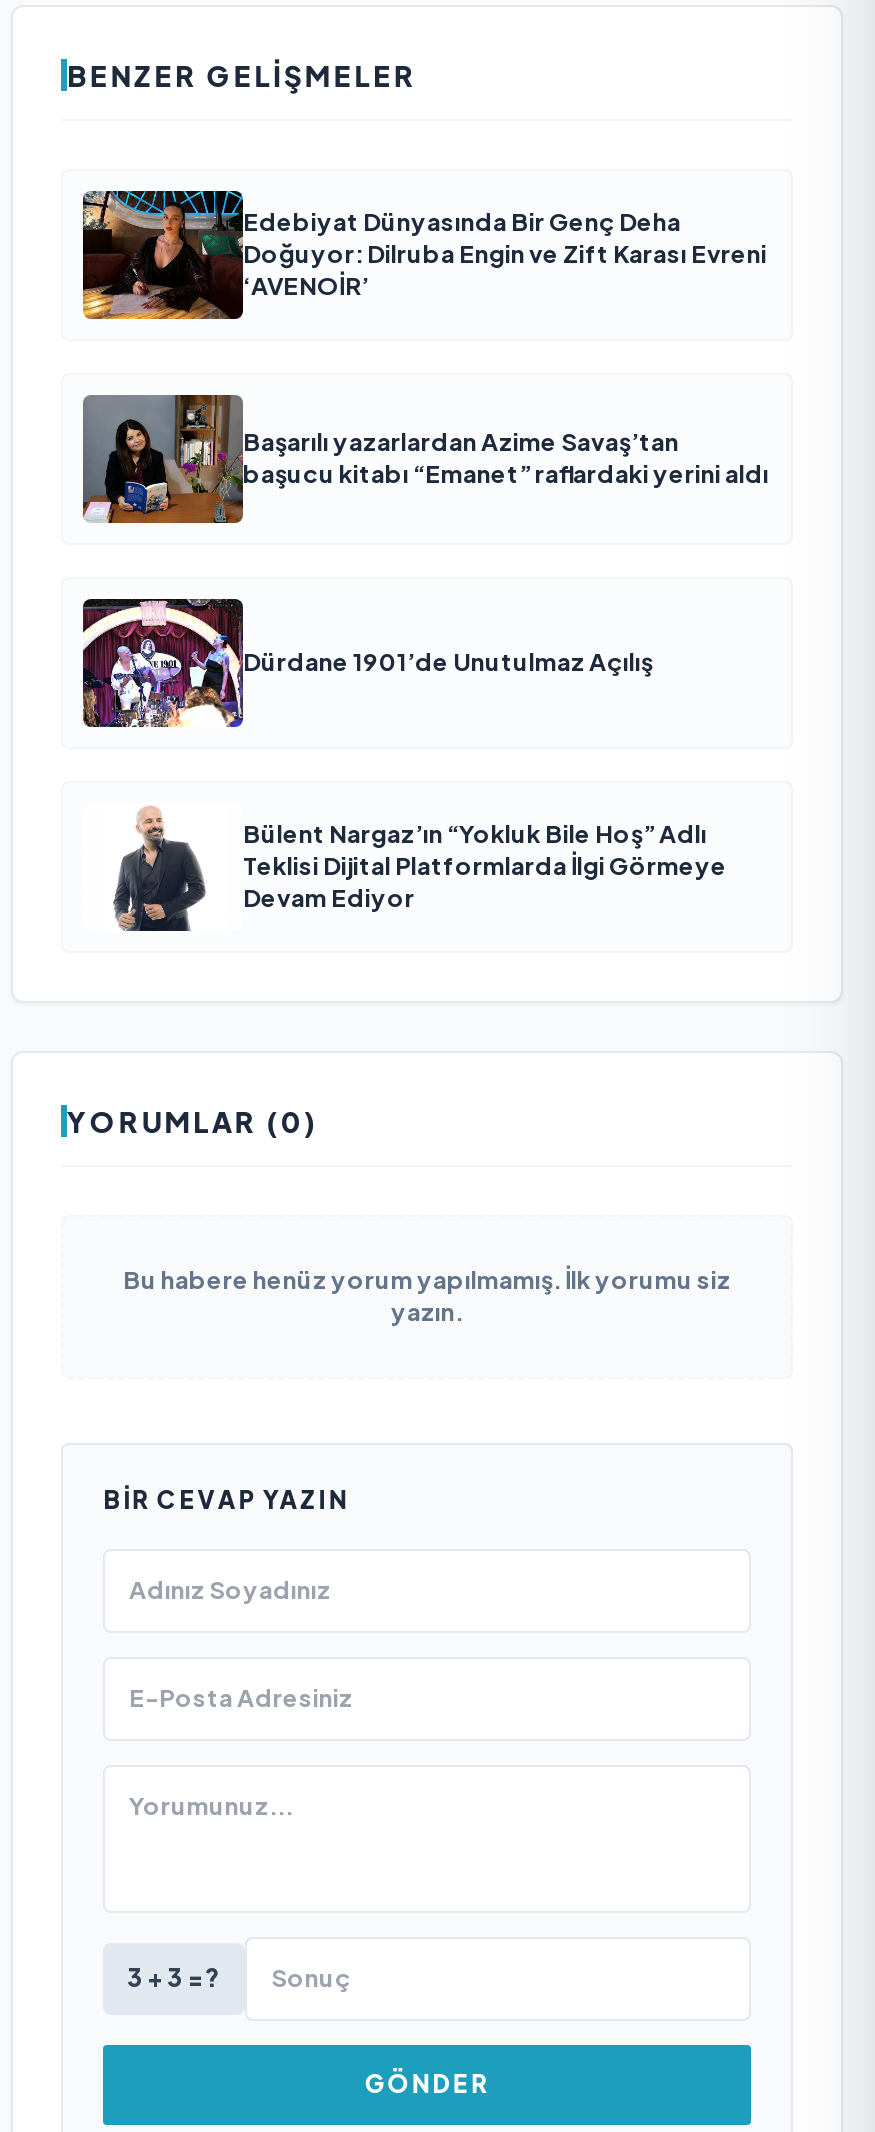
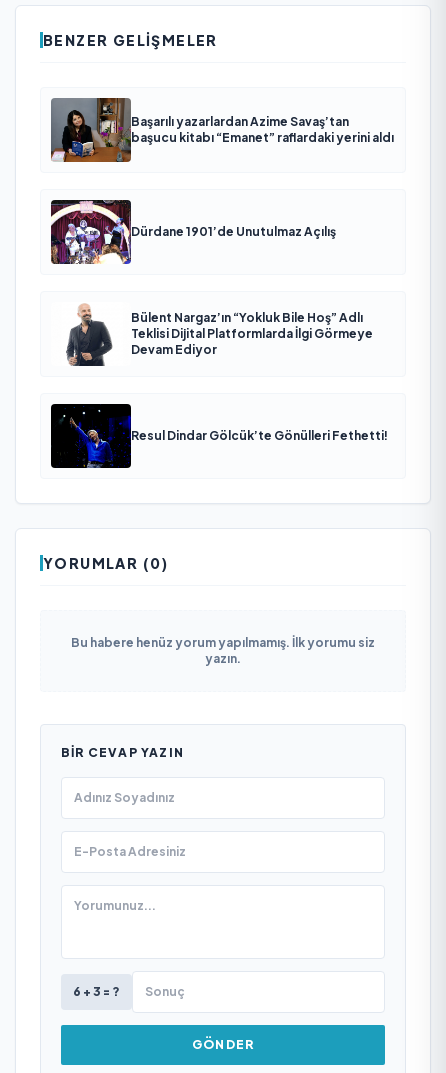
- [image]
- Edebiyat Dünyasında Bir Genç Deha
- Doğuyor: Dilruba Engin ve Zift Karası Evreni
- ‘AVENOİR’

moved up: [image] | Başarılı yazarlardan Azime Savaş’tan | başucu kitabı “Emanet” raflardaki yerini aldı | Bülent Nargaz’ın “Yokluk Bile Hoş” Adlı | Teklisi Dijital Platformlarda İlgi Görmeye | Devam Ediyor

+ [image]
+ Resul Dindar Gölcük’te Gönülleri Fethetti!

- 3 + 3 = ?
+ 6 + 3 = ?
